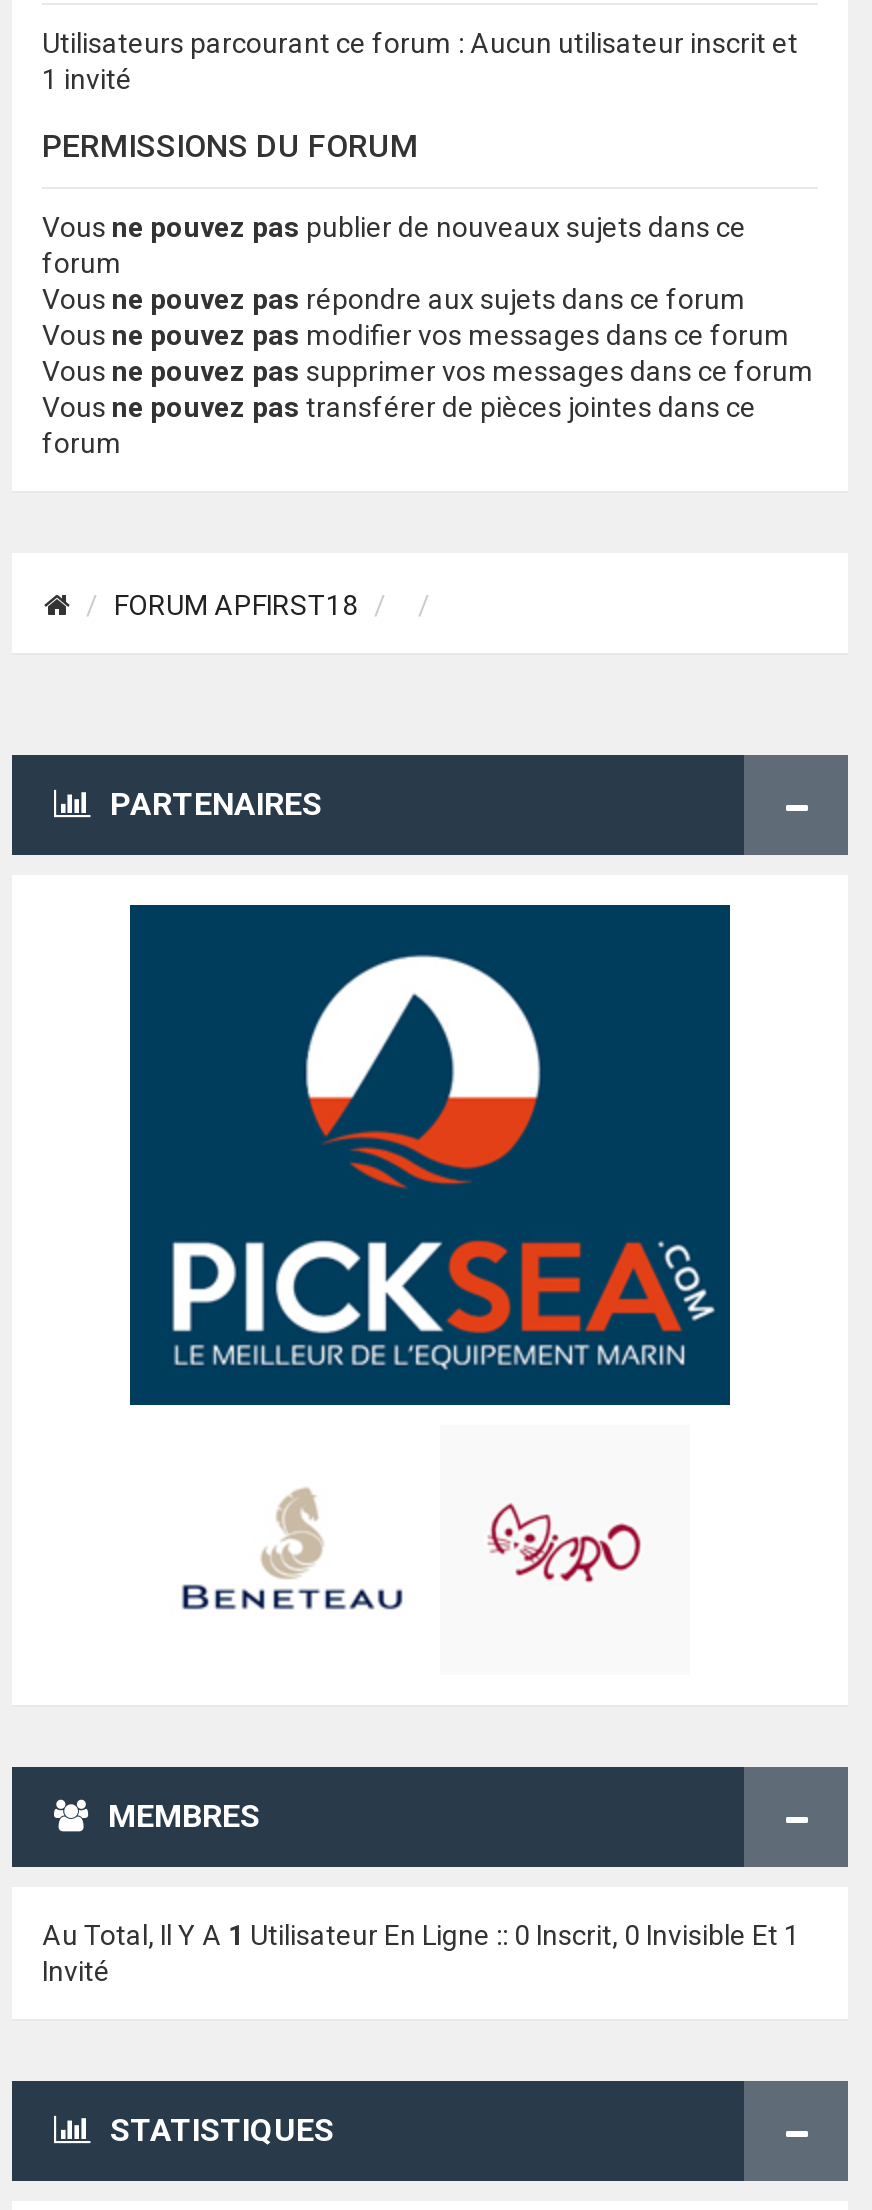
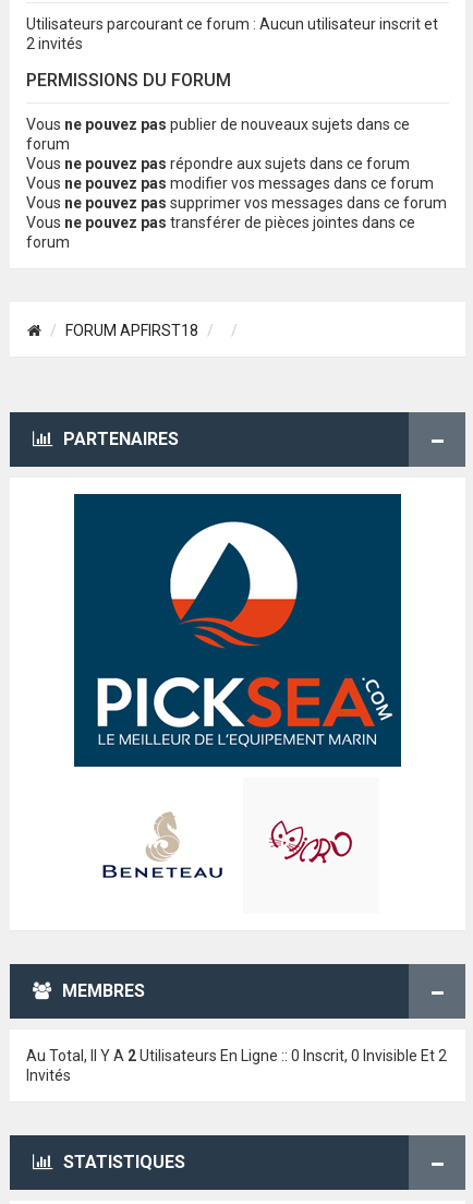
- 1 invité
+ 2 invités

- Au Total, Il Y A 1 Utilisateur En Ligne :: 0 Inscrit, 0 Invisible Et 1
- Invité
+ Au Total, Il Y A 2 Utilisateurs En Ligne :: 0 Inscrit, 0 Invisible Et 2
+ Invités
